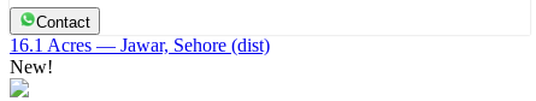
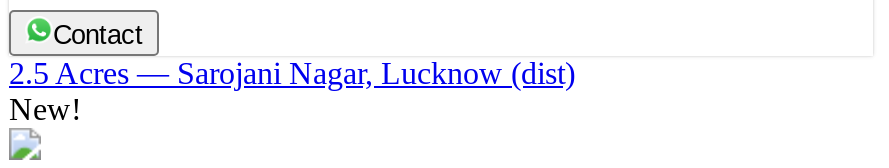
- 16.1 Acres— Jawar, Sehore (dist)
+ 2.5 Acres— Sarojani Nagar, Lucknow (dist)
